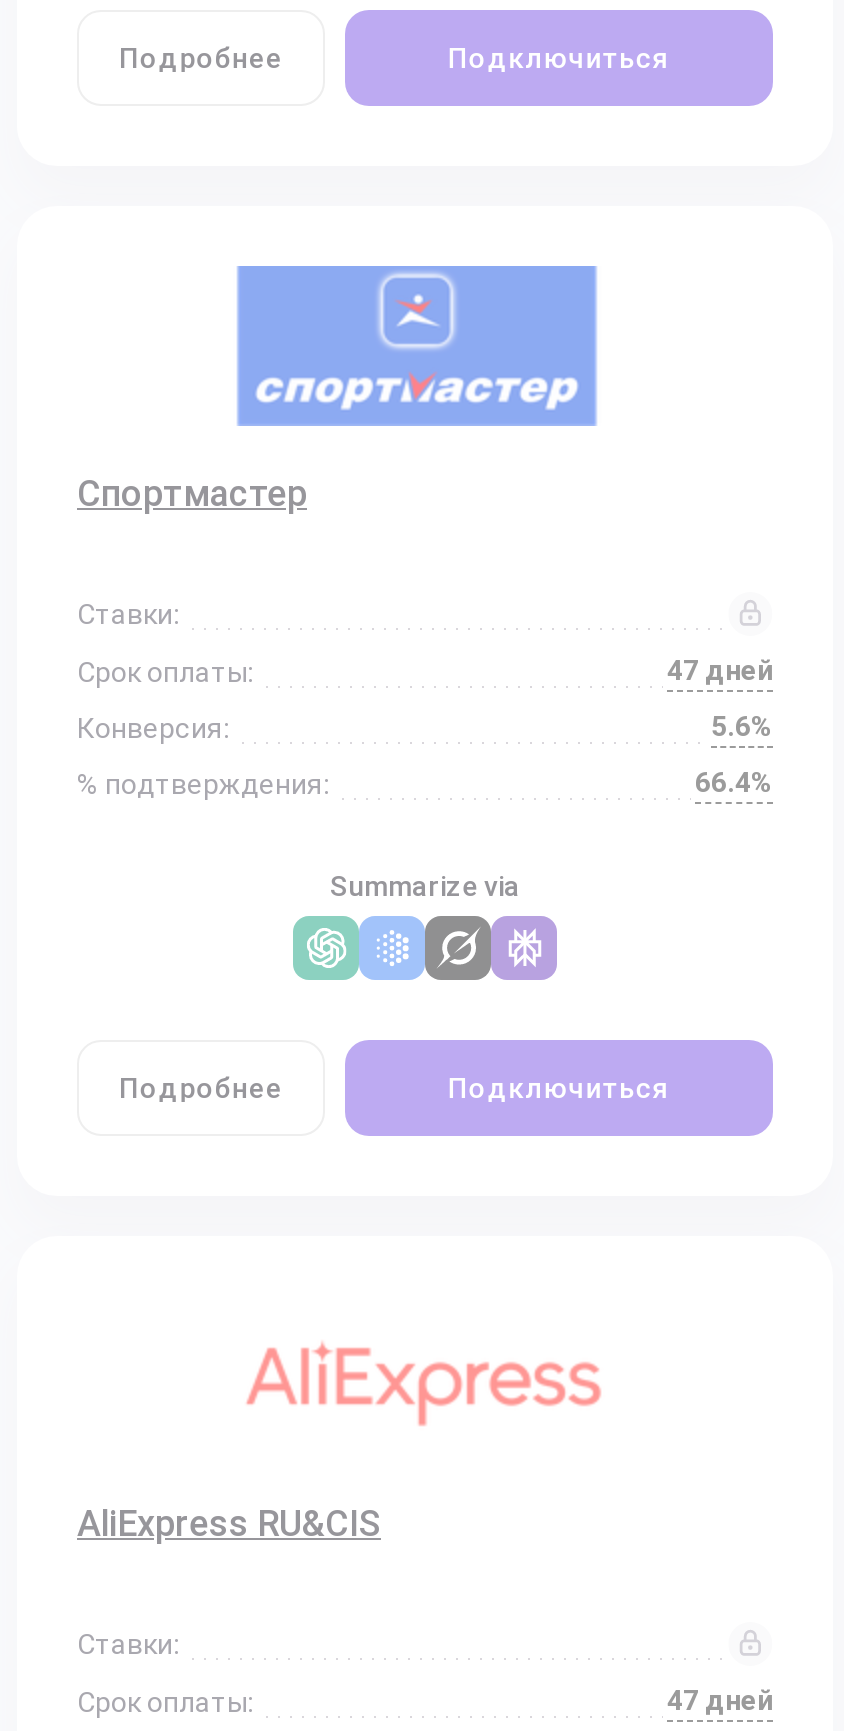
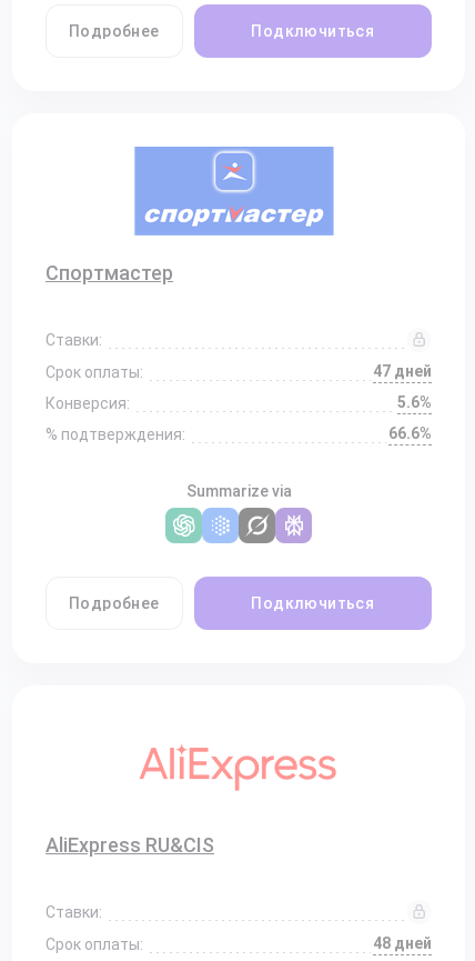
- 66.4%
+ 66.6%

- 47 дней
+ 48 дней
